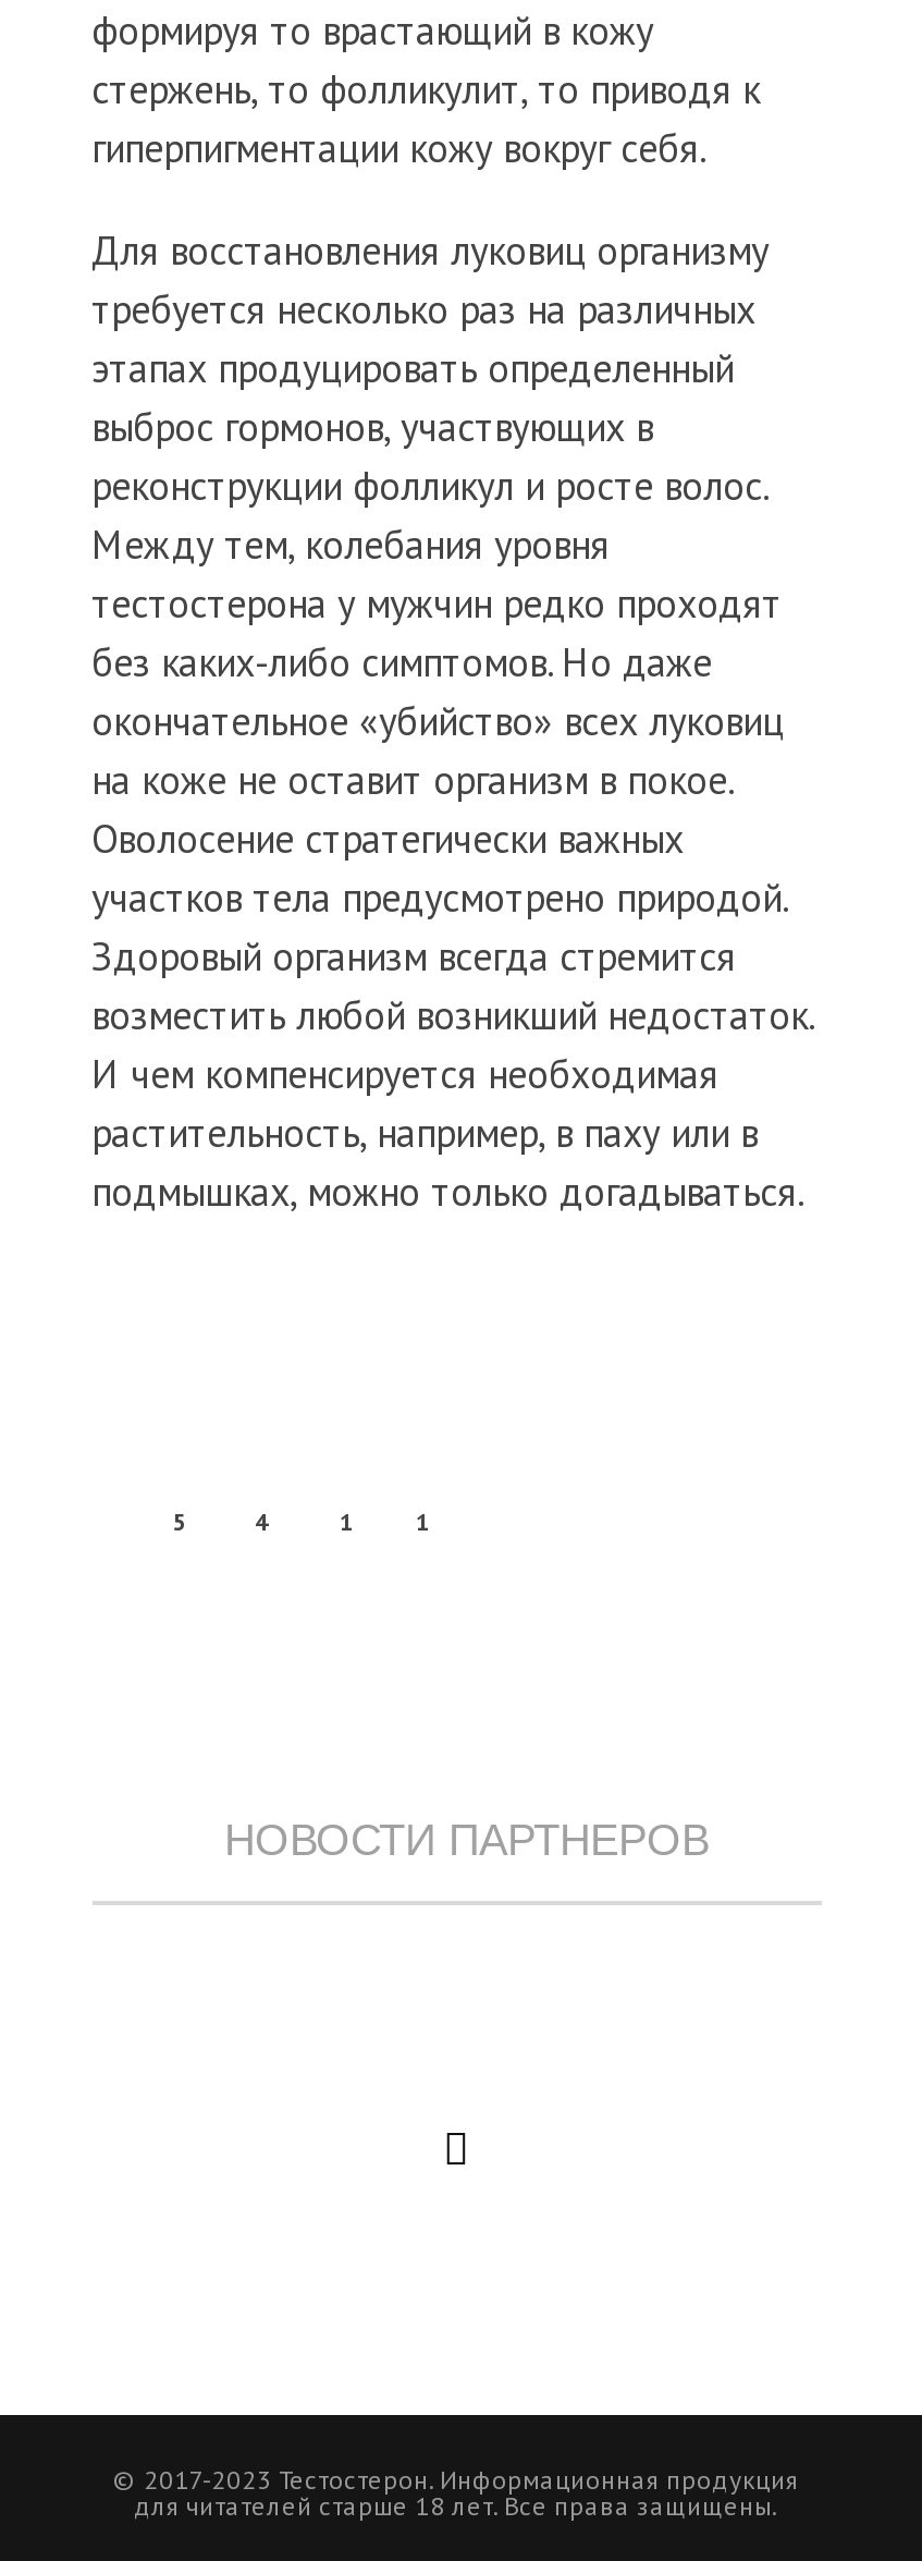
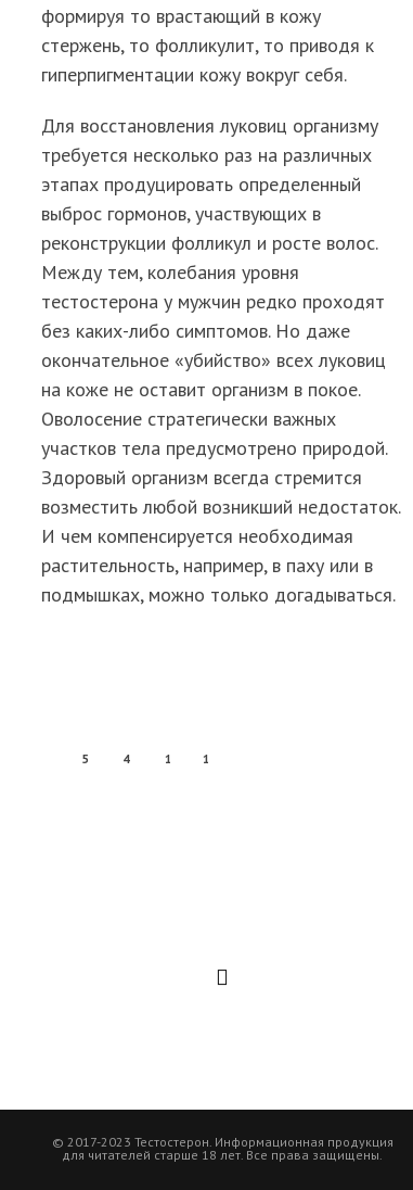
- НОВОСТИ ПАРТНЕРОВ
